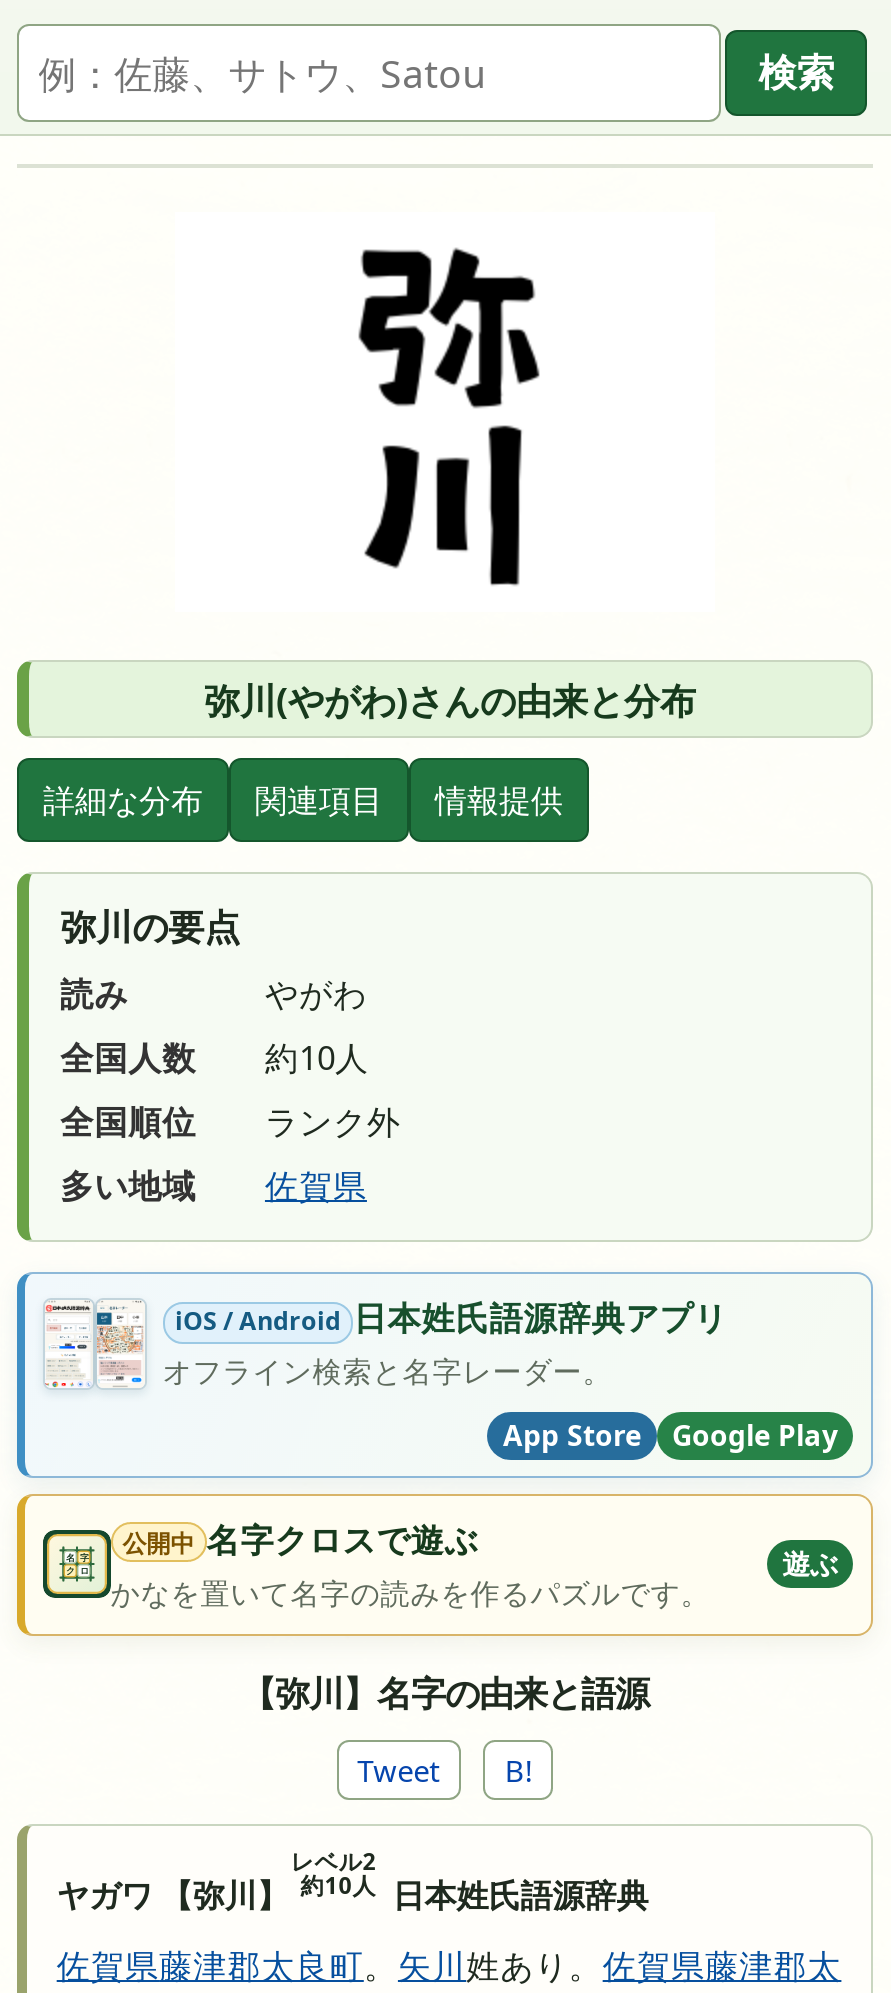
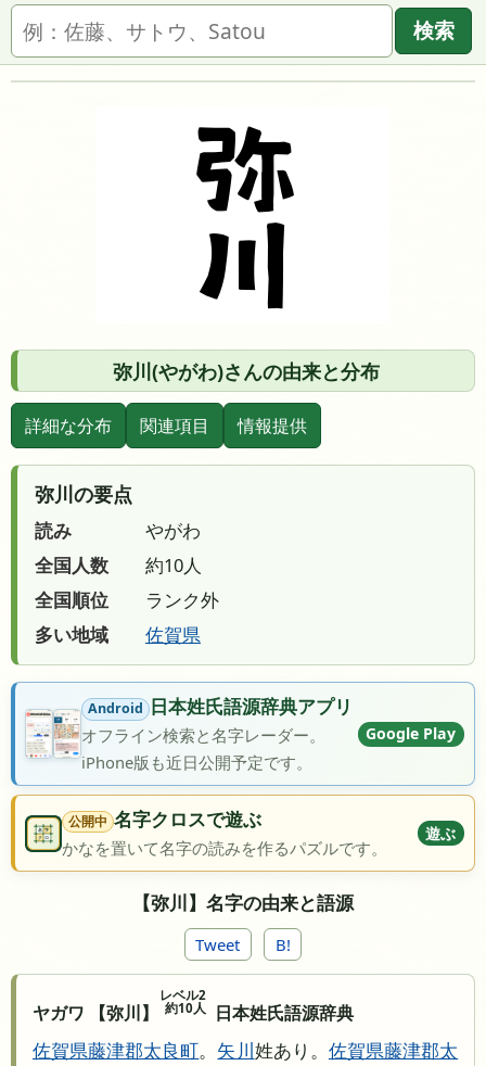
- [image]
- iOS / Android 日本姓氏語源辞典アプリ
+ [image]
+ Android 日本姓氏語源辞典アプリ

- App Store
+ iPhone版も近日公開予定です。

moved up: Google Play
